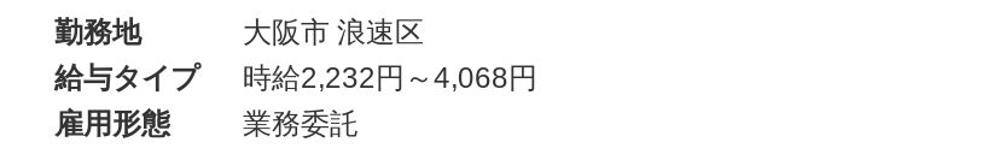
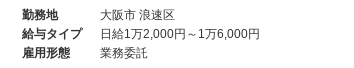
- 時給2,232円～4,068円
+ 日給1万2,000円～1万6,000円
